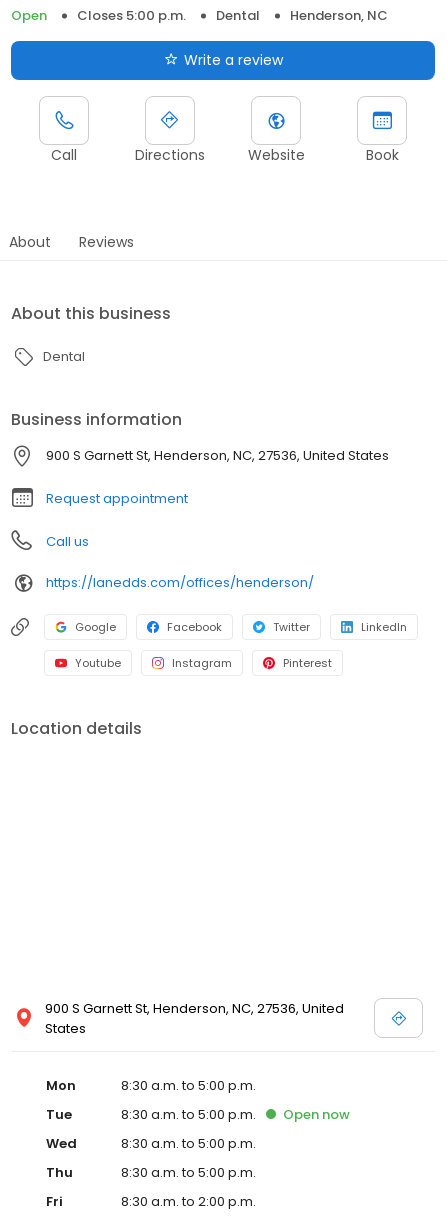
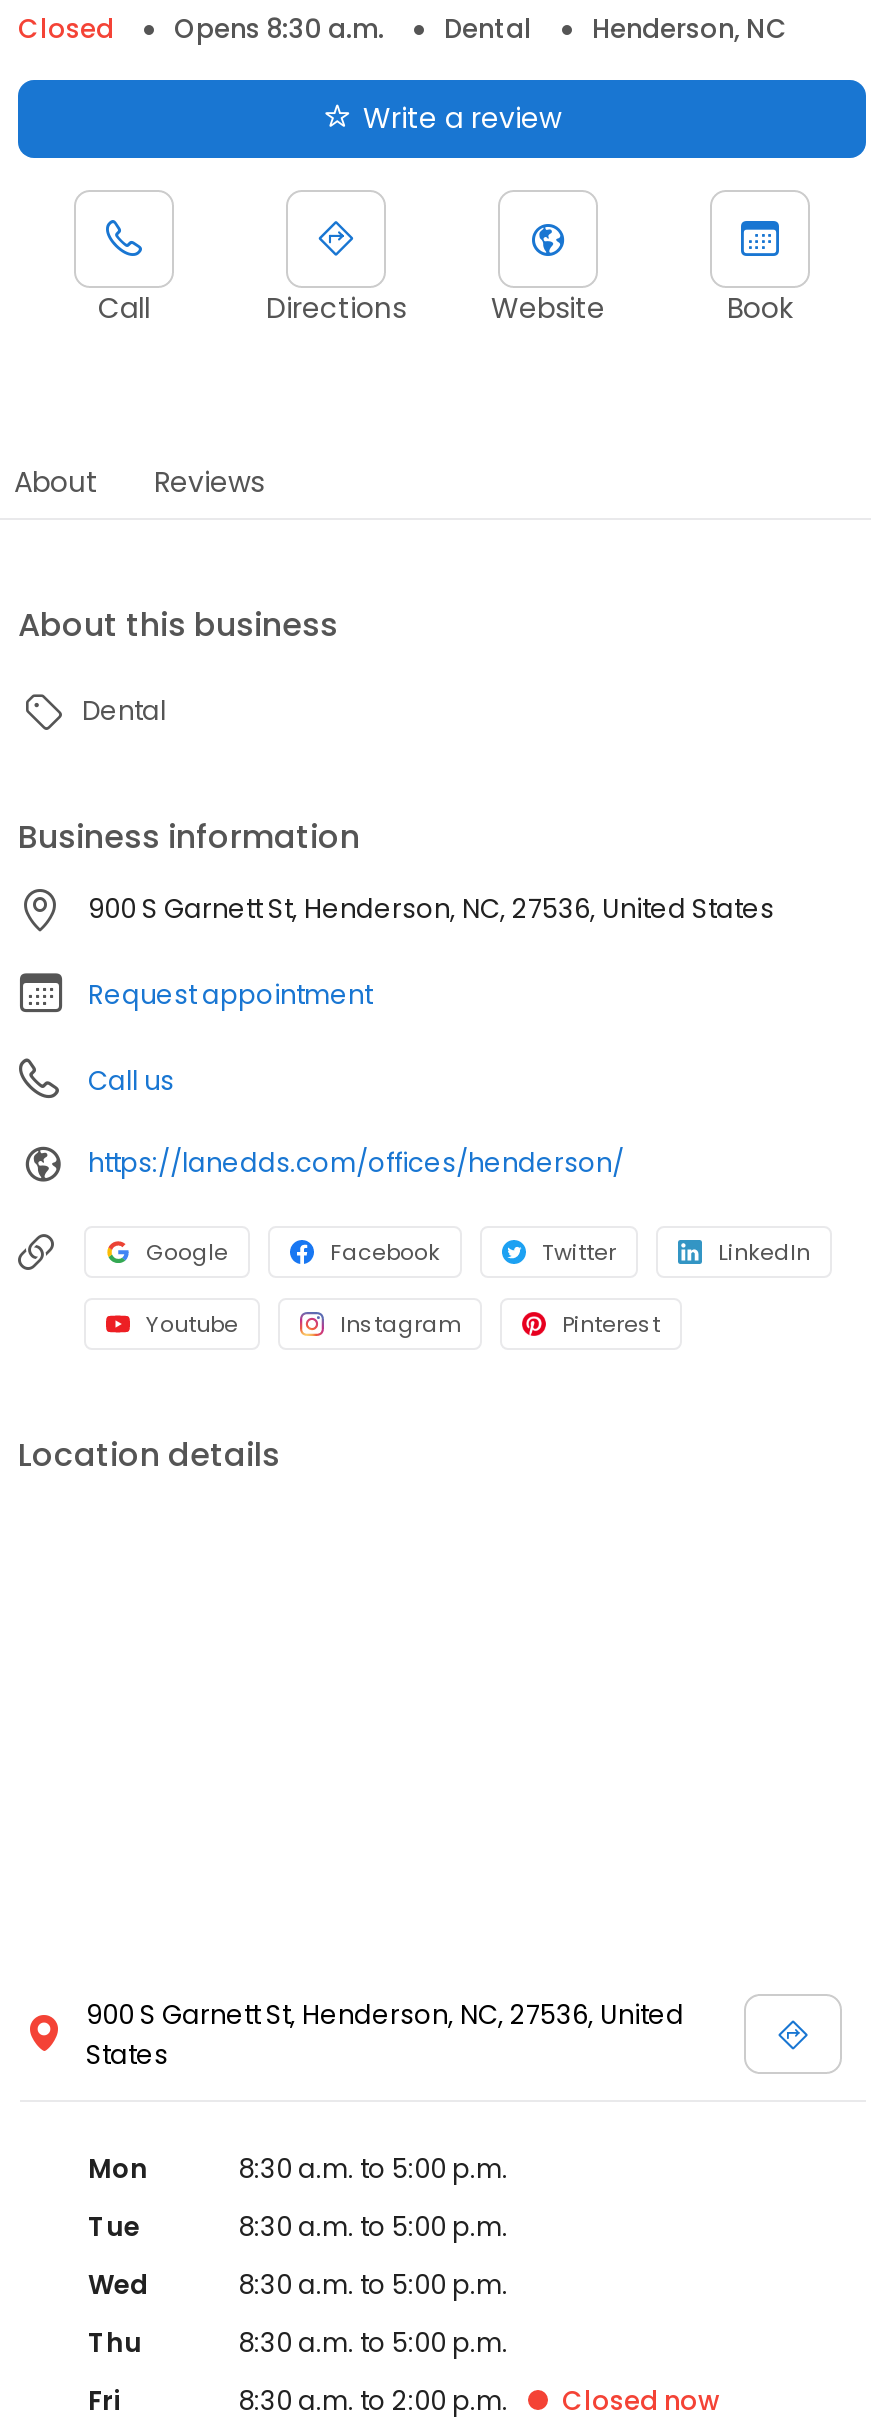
- Open
- Closes 5:00 p.m.
+ Closed
+ Opens 8:30 a.m.

- Open now

+ Closed now
